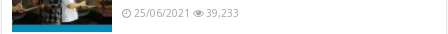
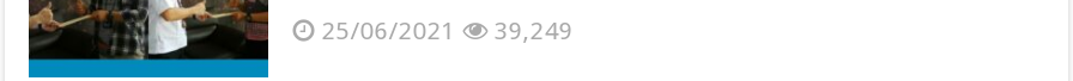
- 25/06/2021 39,233
+ 25/06/2021 39,249
